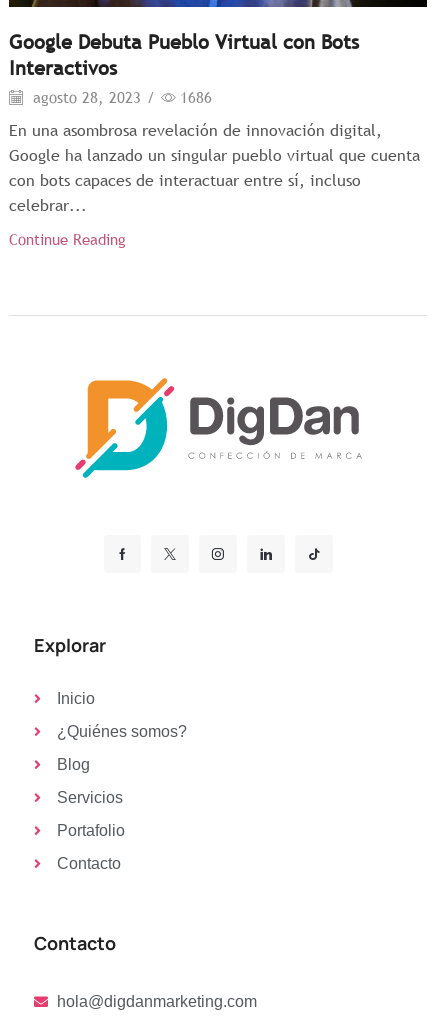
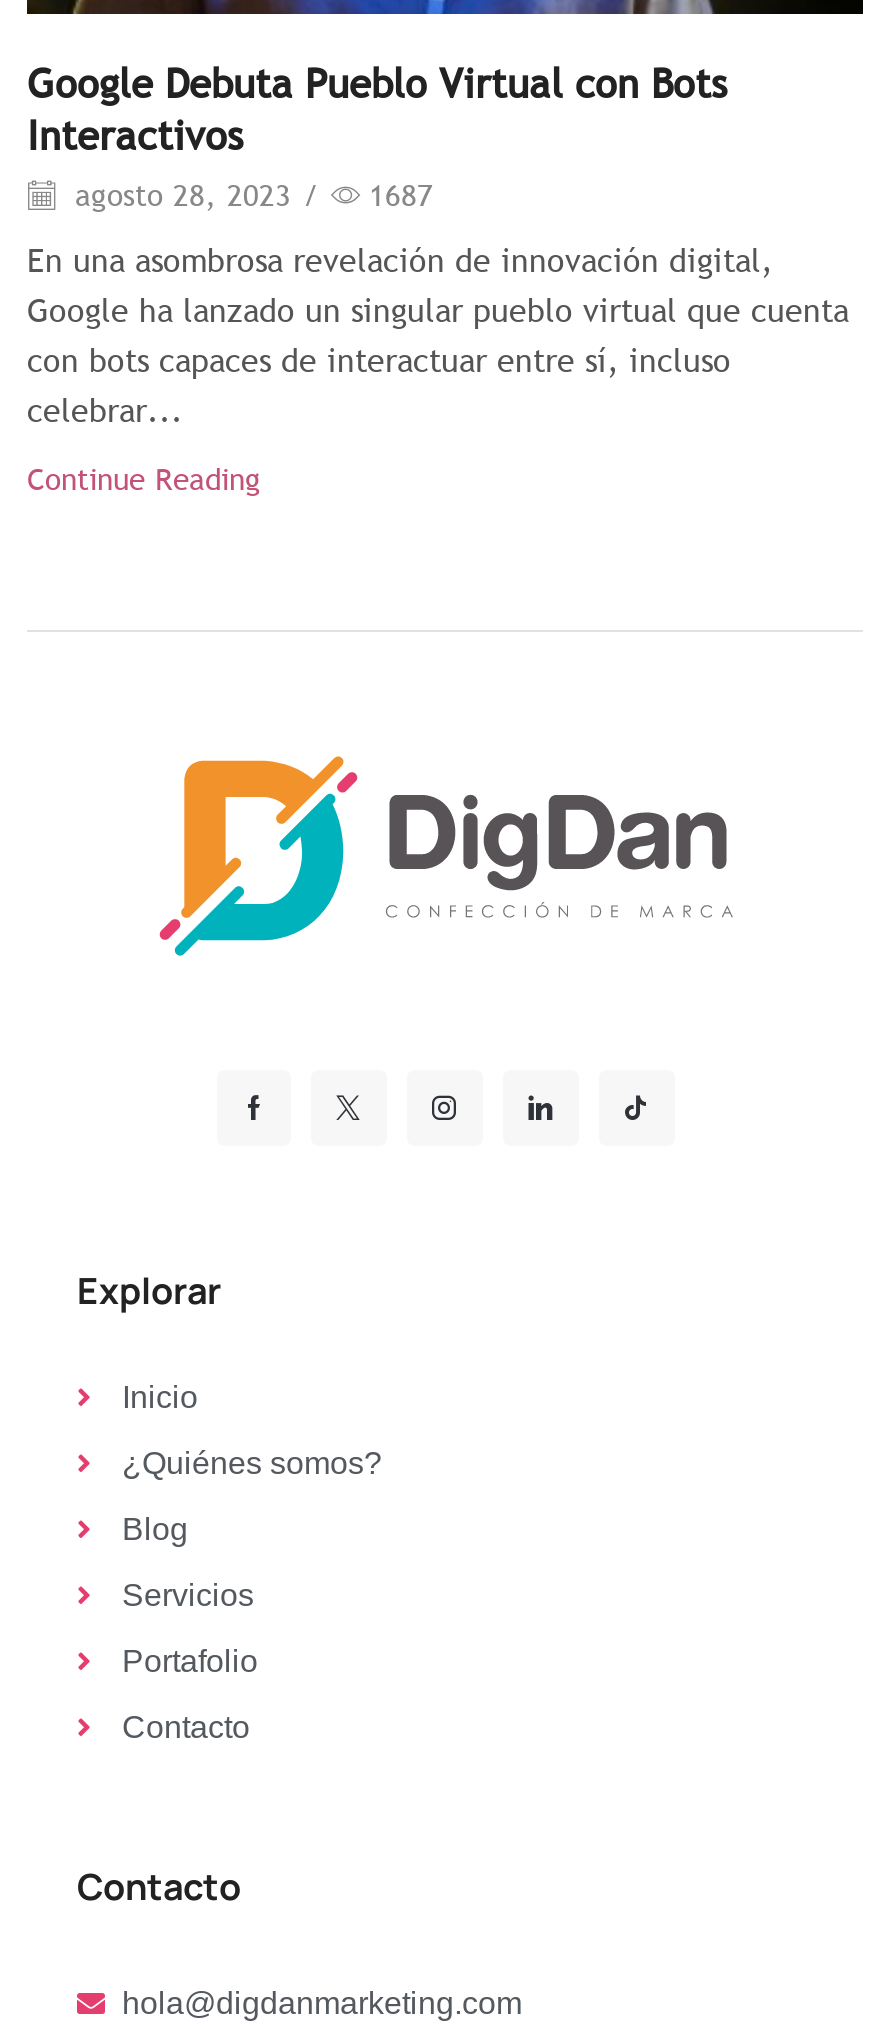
- agosto 28, 2023 / 1686
+ agosto 28, 2023 / 1687
